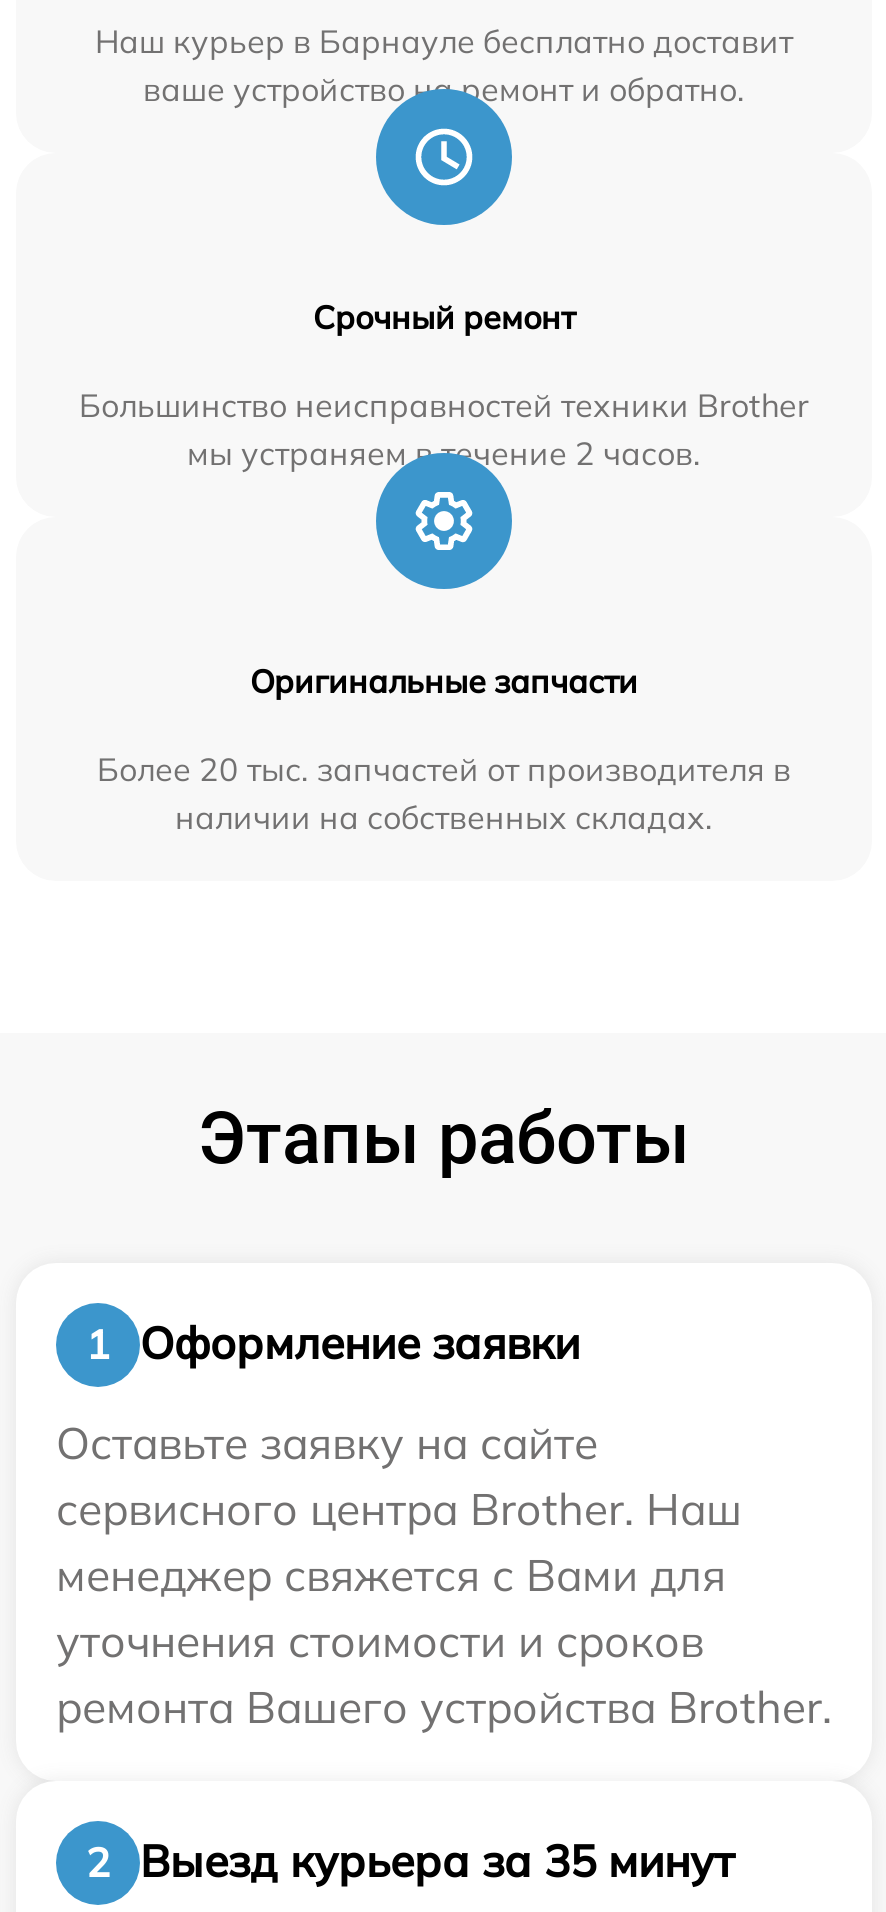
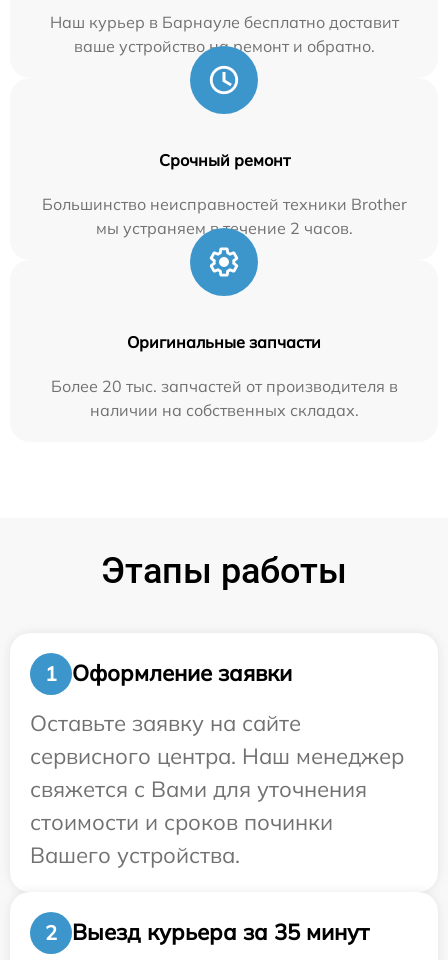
- сервисного центра Brother. Наш
- менеджер свяжется с Вами для
- уточнения стоимости и сроков
- ремонта Вашего устройства Brother.
+ сервисного центра. Наш менеджер
+ свяжется с Вами для уточнения
+ стоимости и сроков починки
+ Вашего устройства.
